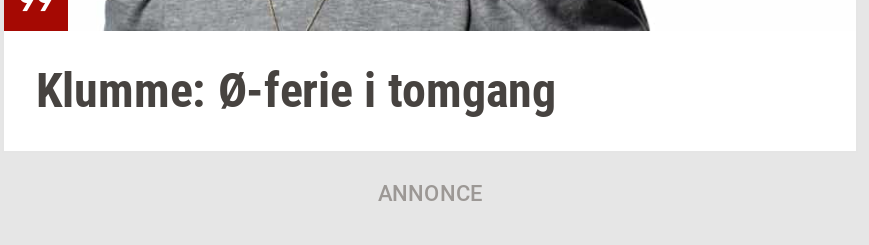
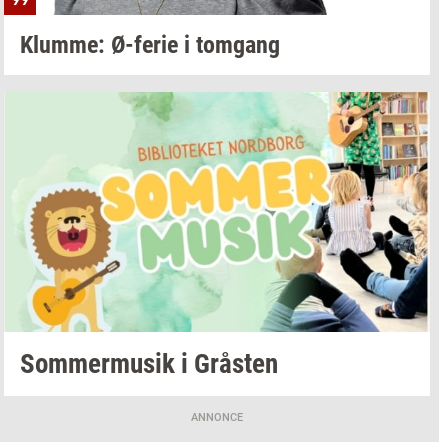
+ [image]
+ Sommermusik i Gråsten
